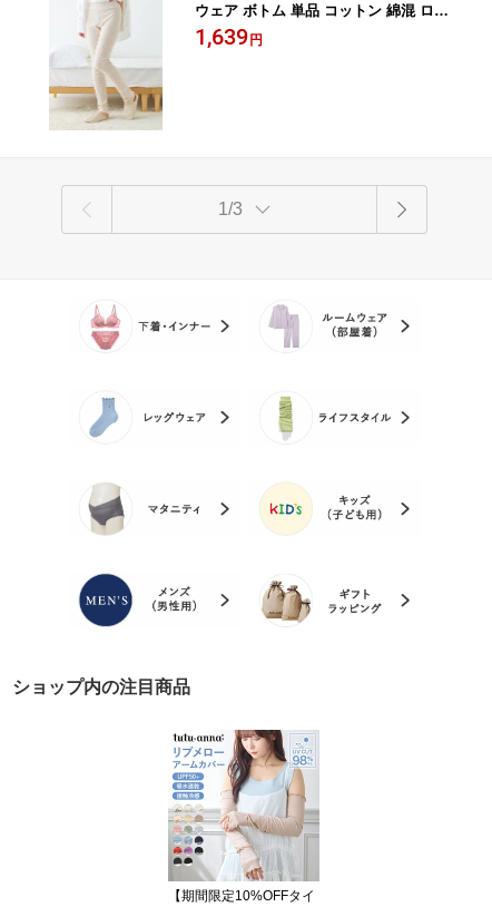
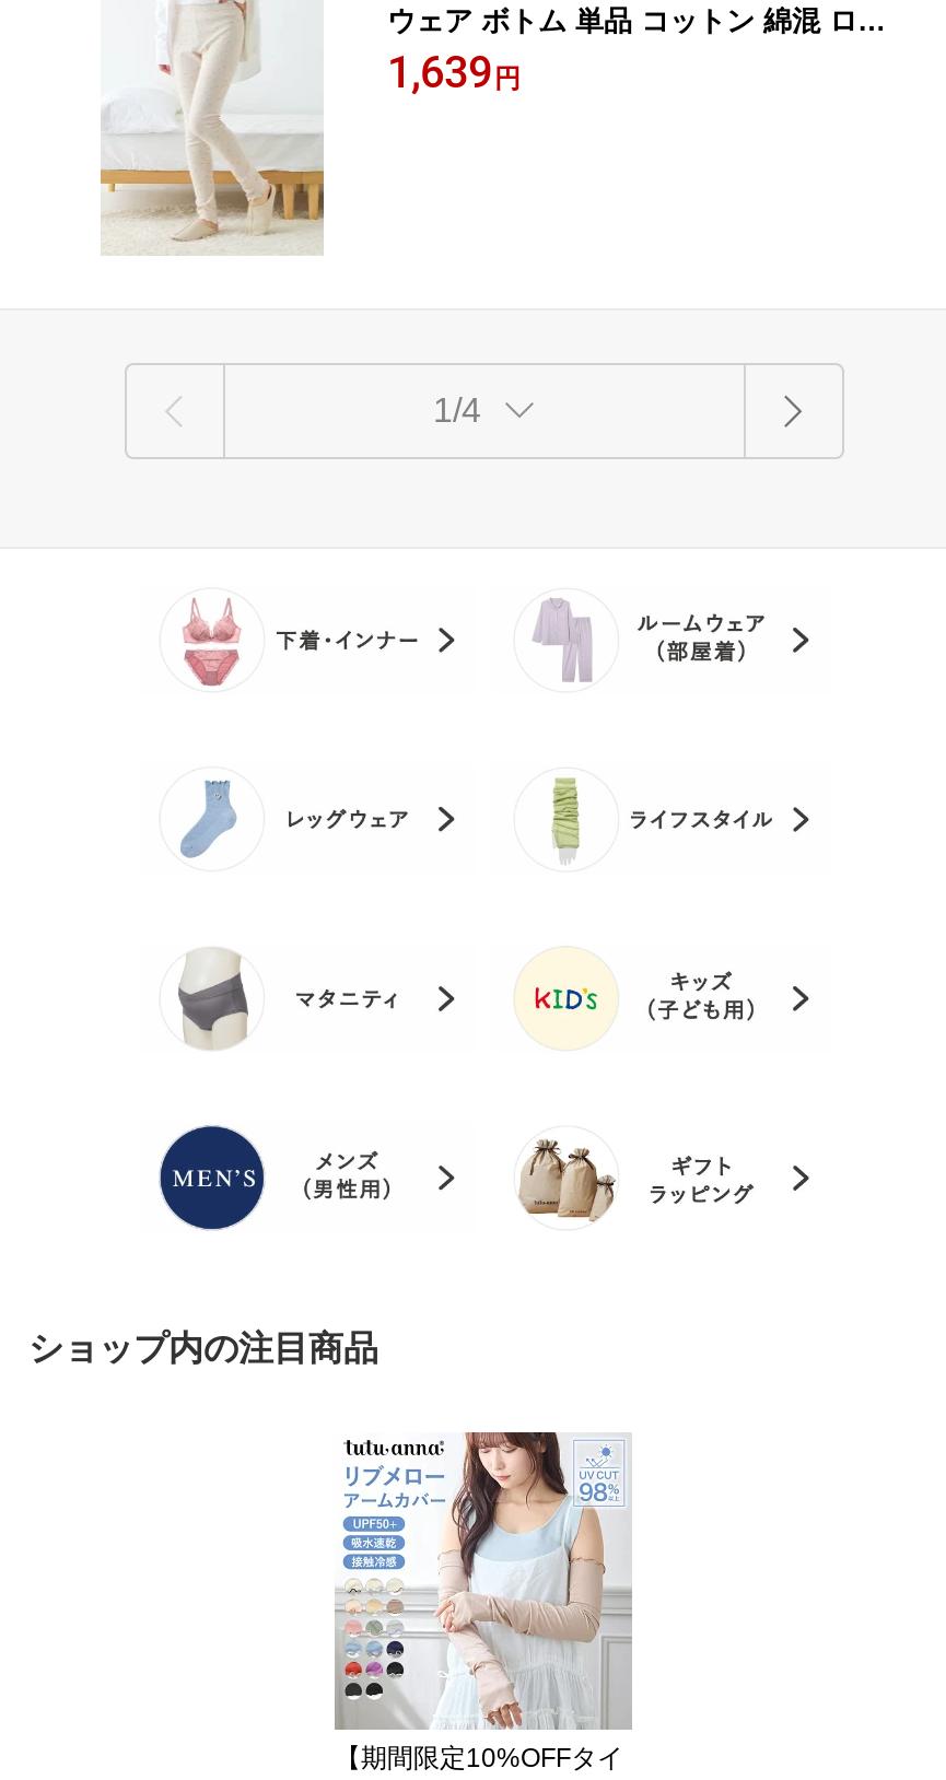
- 1/3
+ 1/4
